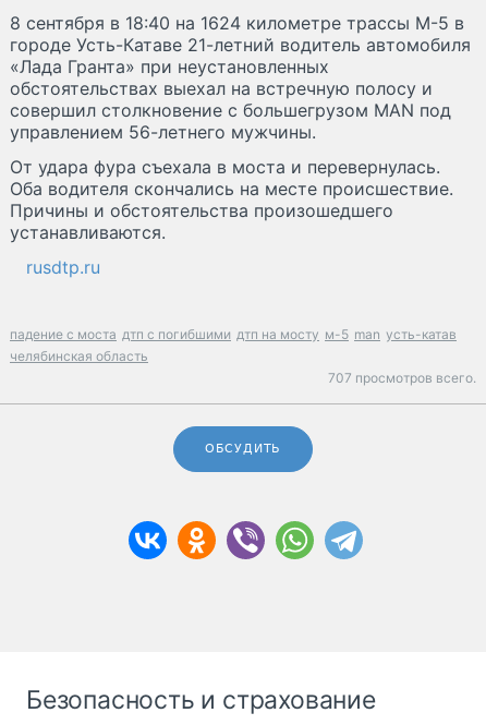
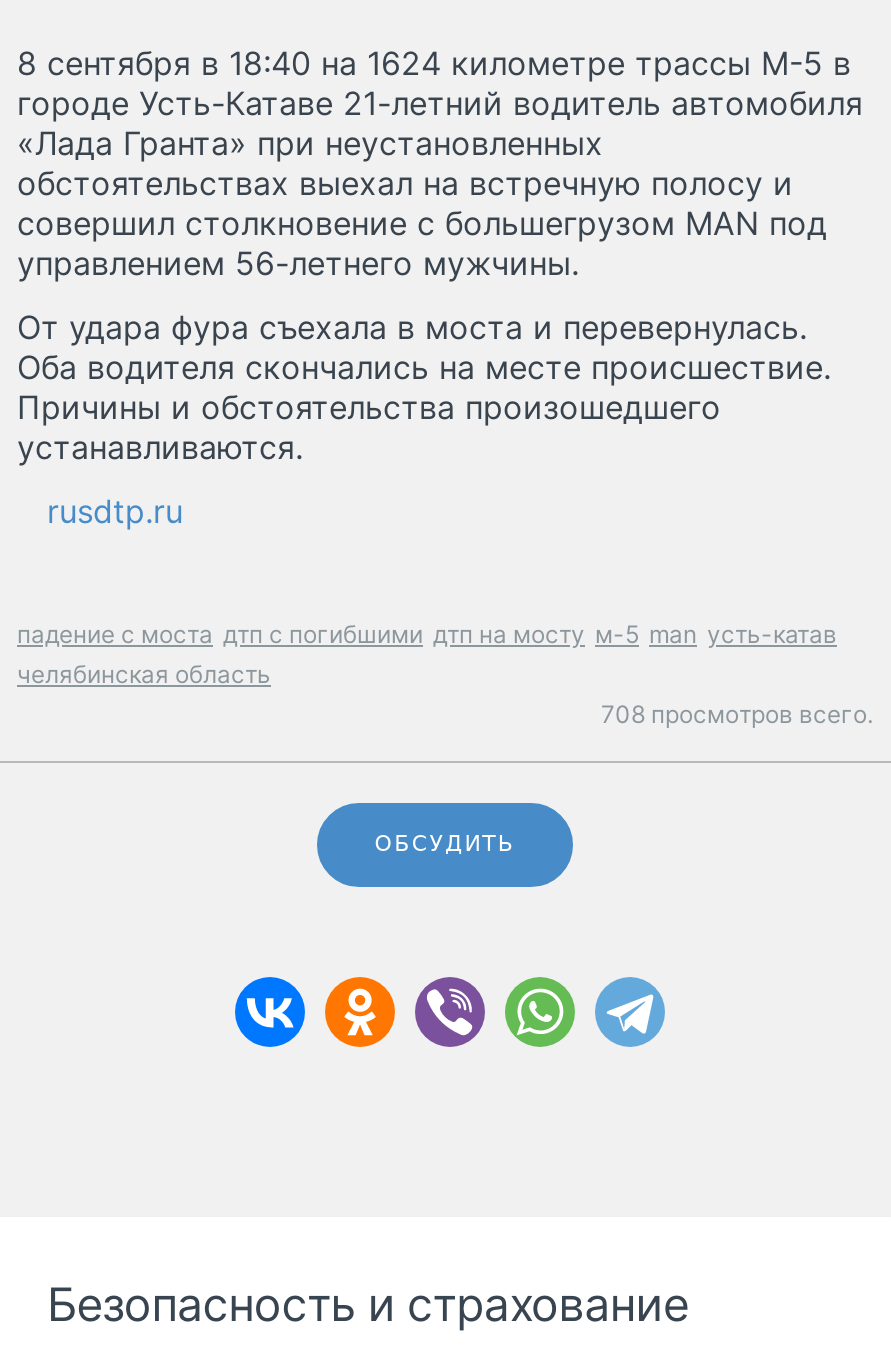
- 707 просмотров всего.
+ 708 просмотров всего.
